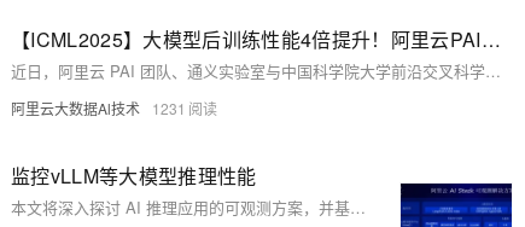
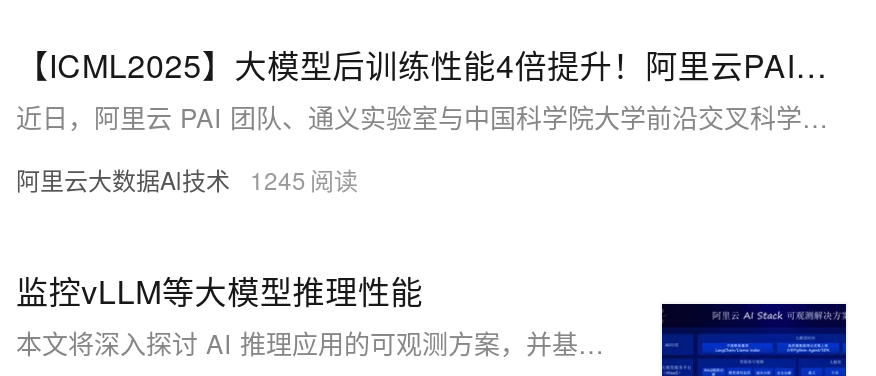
- 阿里云大数据Al技术 1231
+ 阿里云大数据Al技术 1245
